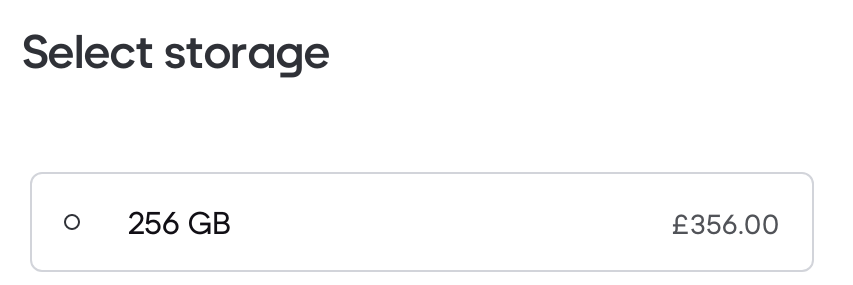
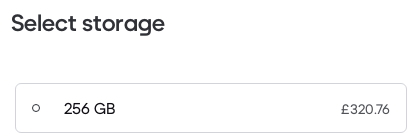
- £356.00
+ £320.76
